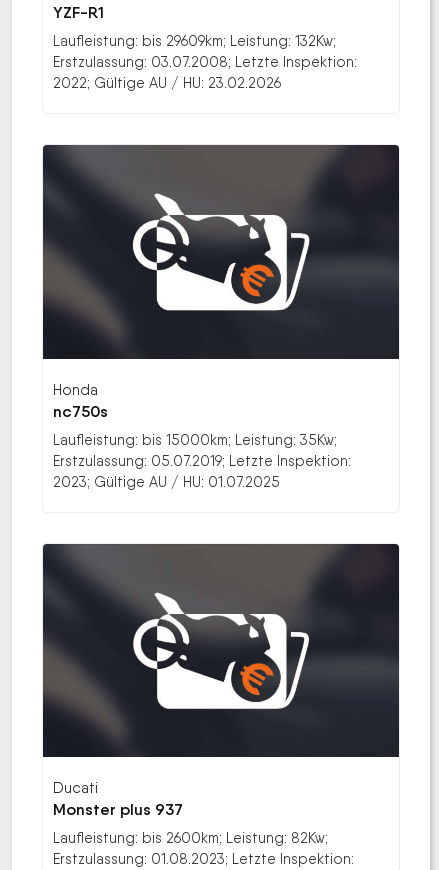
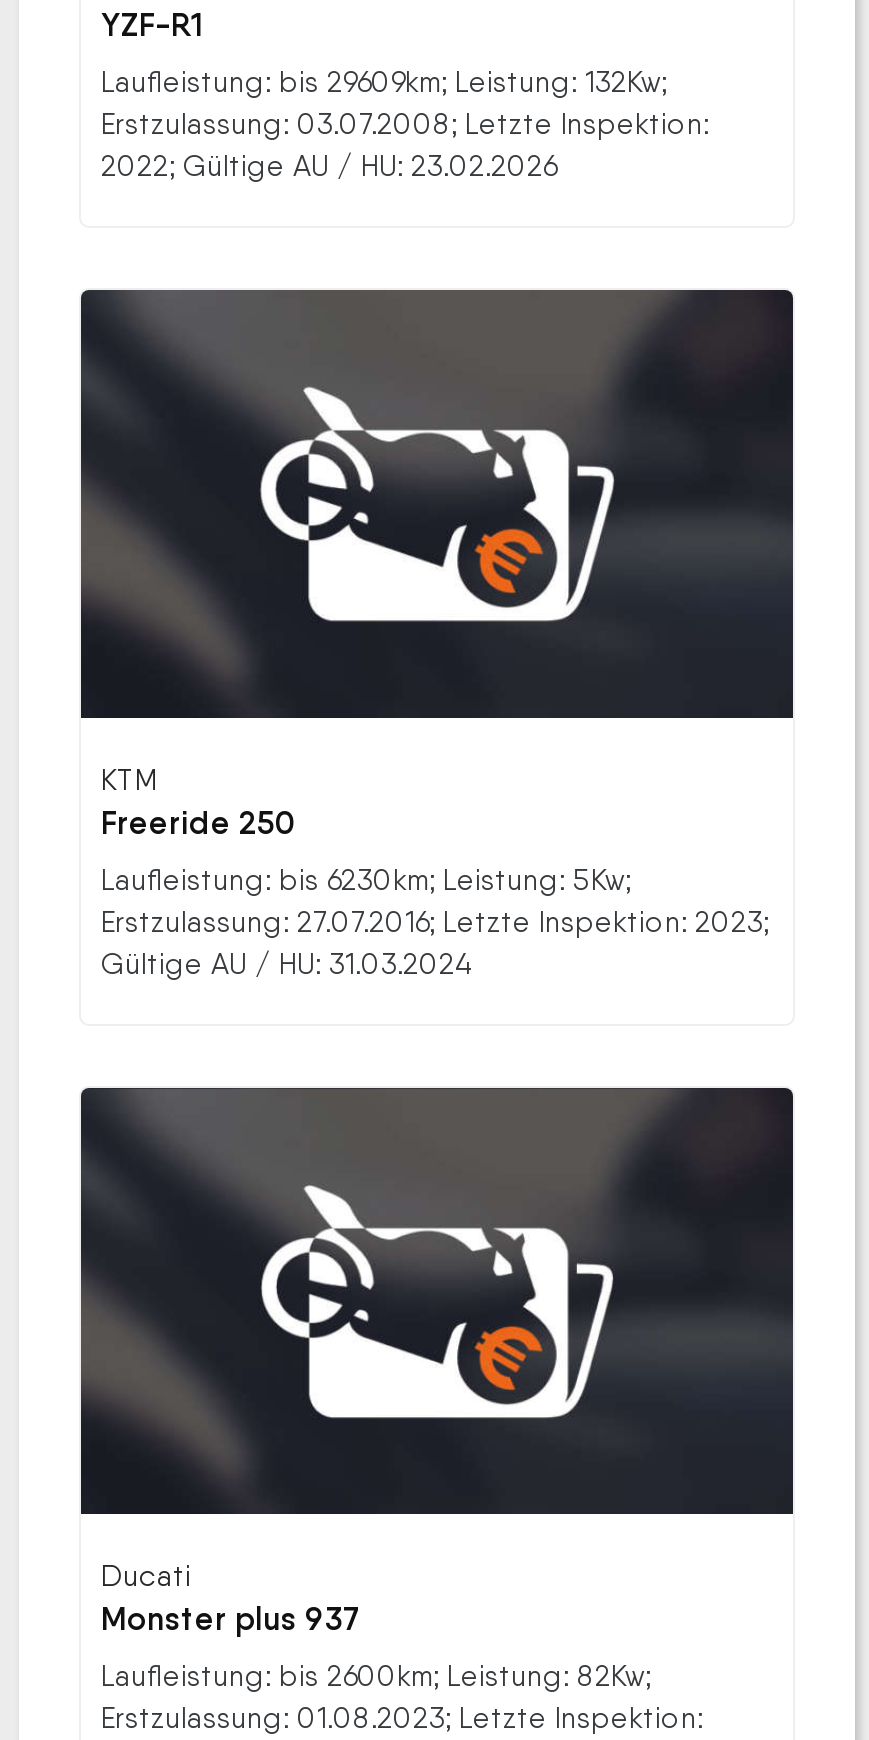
- Honda
- nc750s
+ KTM
+ Freeride 250

- Laufleistung: bis 15000km; Leistung: 35Kw;
- Erstzulassung: 05.07.2019; Letzte Inspektion:
- 2023; Gültige AU / HU: 01.07.2025
+ Laufleistung: bis 6230km; Leistung: 5Kw;
+ Erstzulassung: 27.07.2016; Letzte Inspektion: 2023;
+ Gültige AU / HU: 31.03.2024
